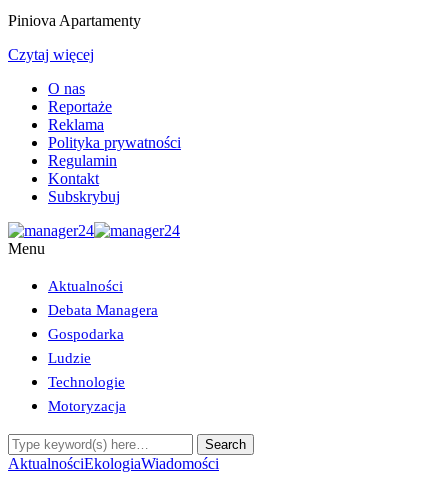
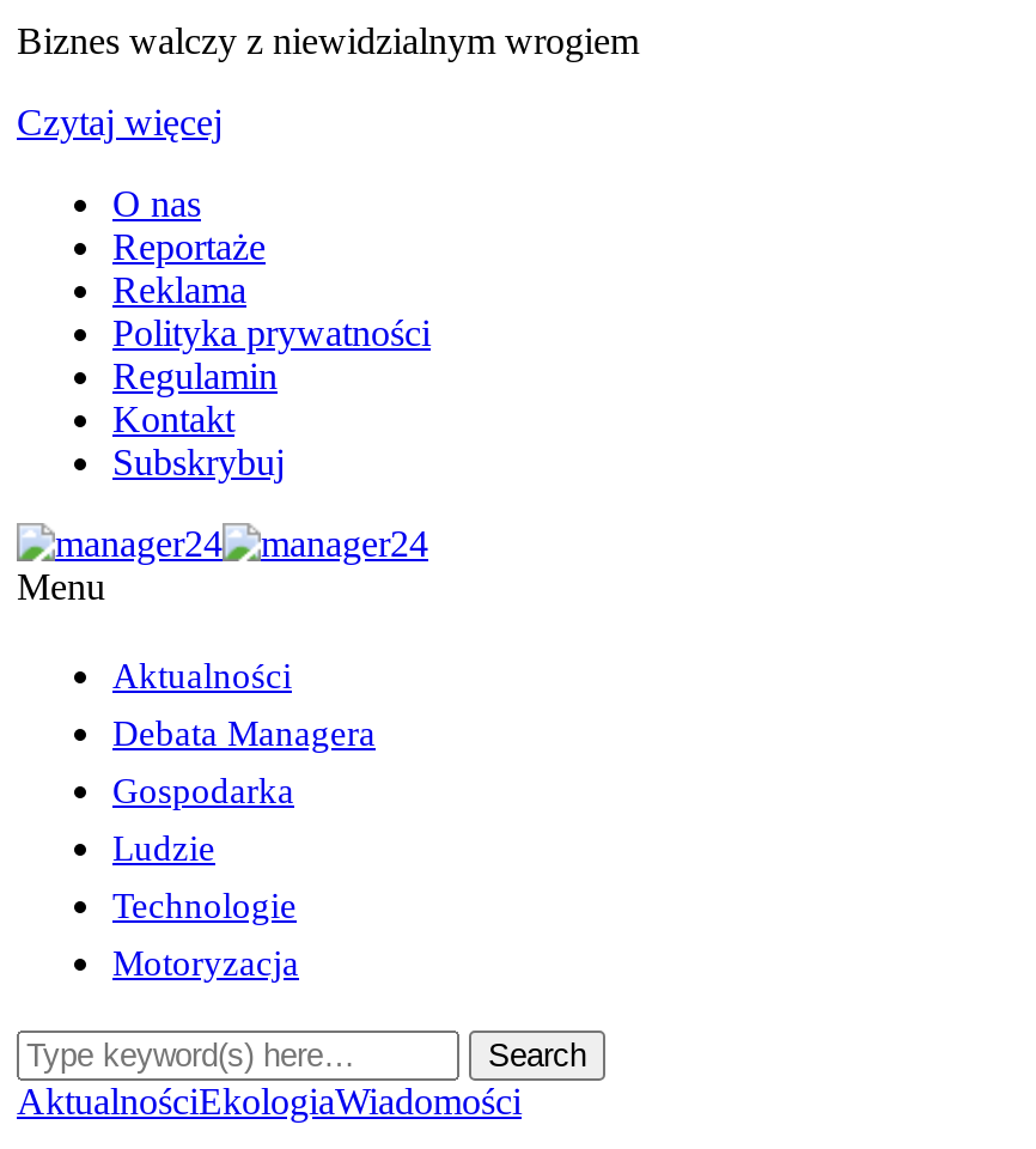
- Piniova Apartamenty
+ Biznes walczy z niewidzialnym wrogiem
